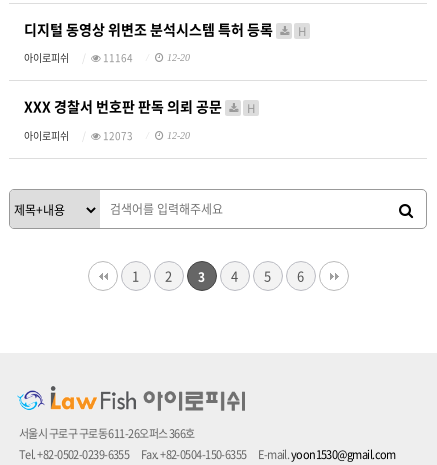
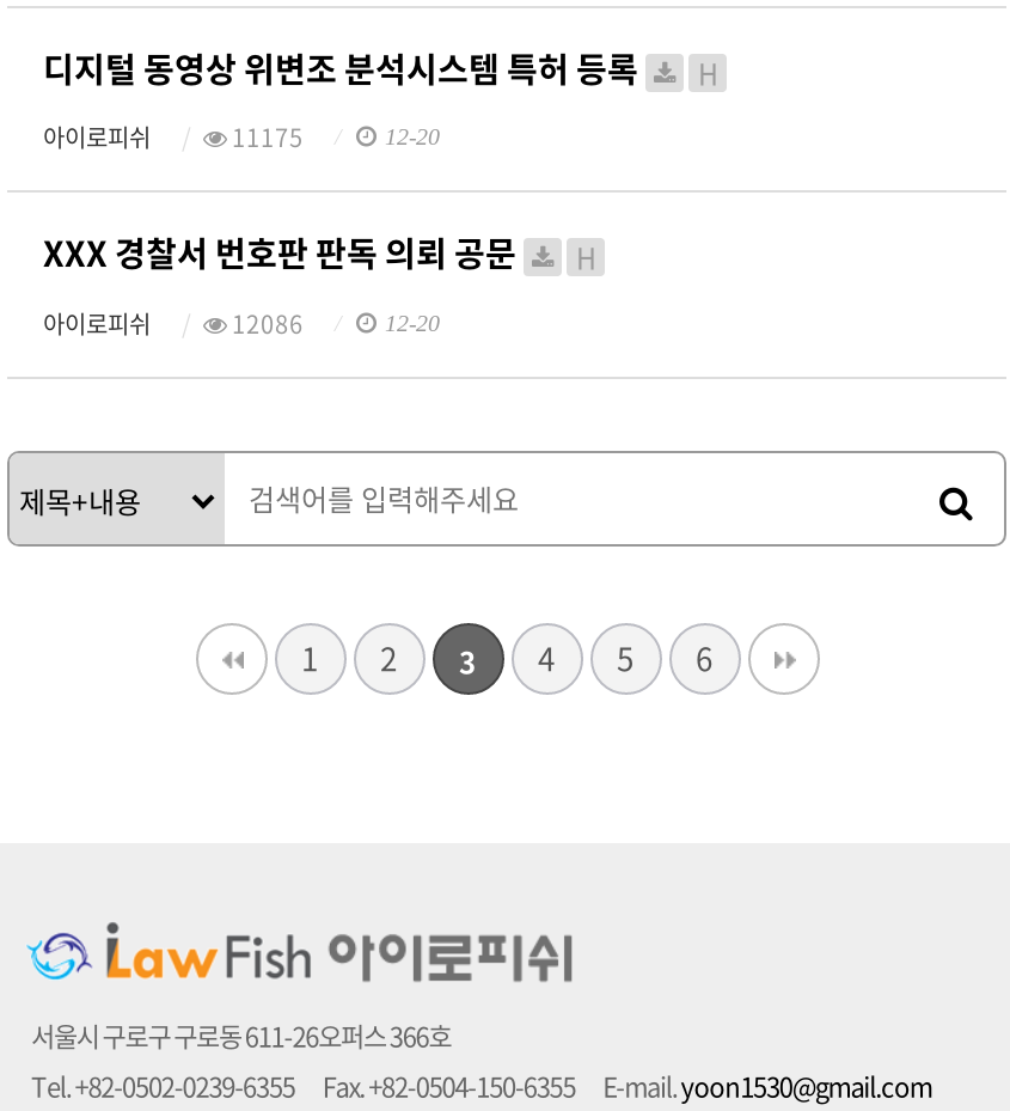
- 11164
+ 11175

- 12073
+ 12086
